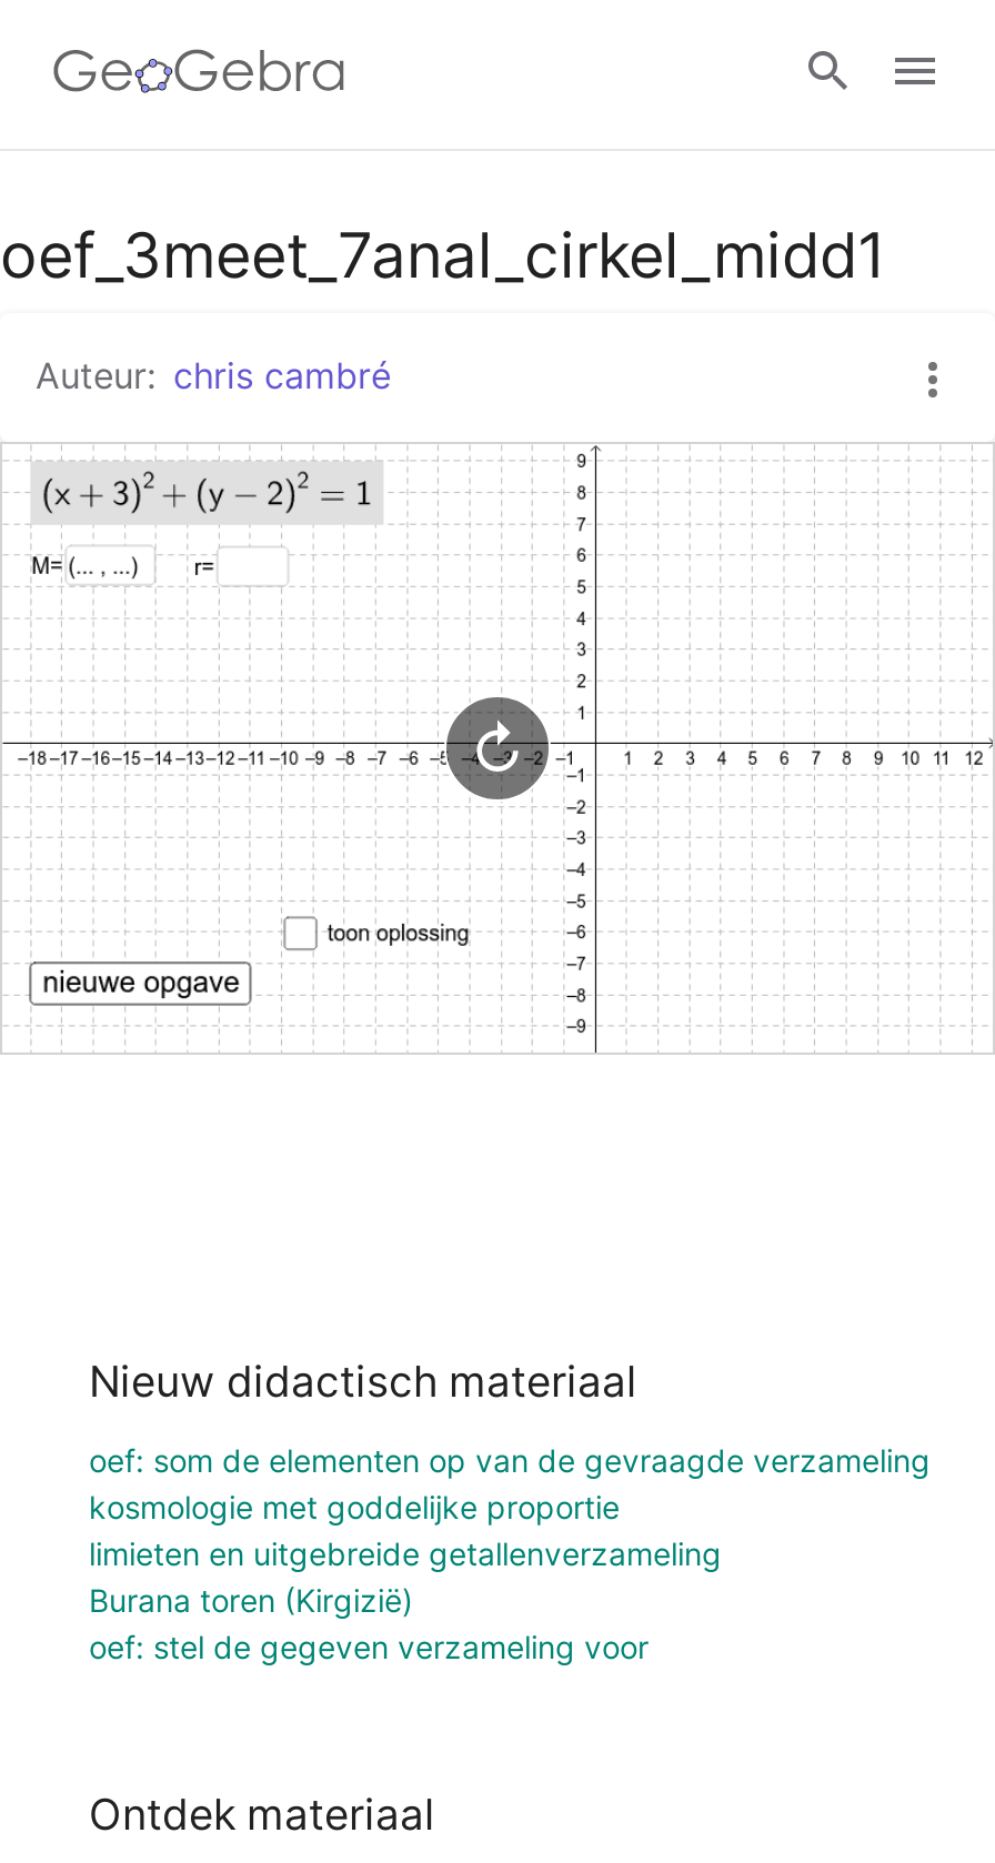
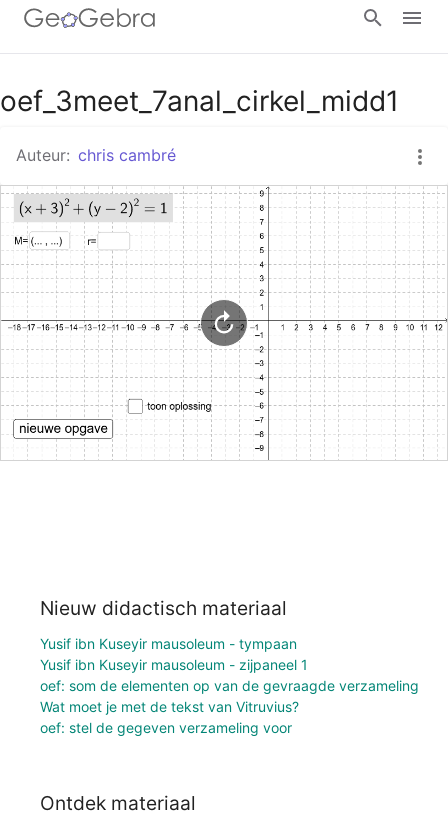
+ Yusif ibn Kuseyir mausoleum - tympaan
+ Yusif ibn Kuseyir mausoleum - zijpaneel 1

moved down: oef: som de elementen op van de gevraagde verzameling

- kosmologie met goddelijke proportie
- limieten en uitgebreide getallenverzameling
- Burana toren (Kirgizië)
+ Wat moet je met de tekst van Vitruvius?
